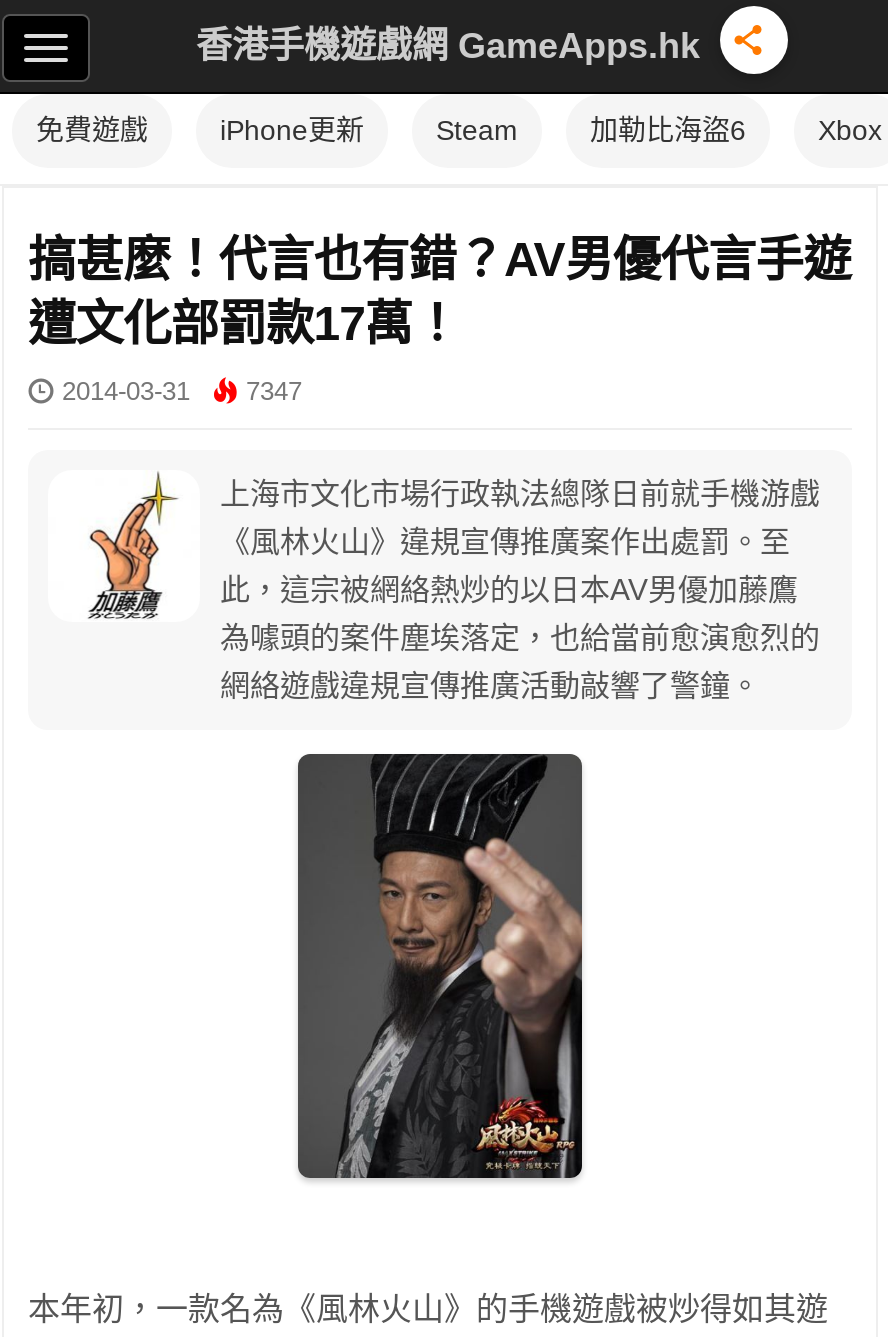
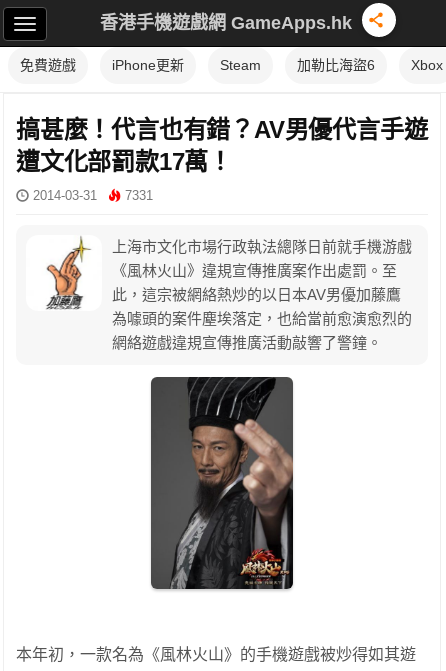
- 2014-03-31 7347
+ 2014-03-31 7331
